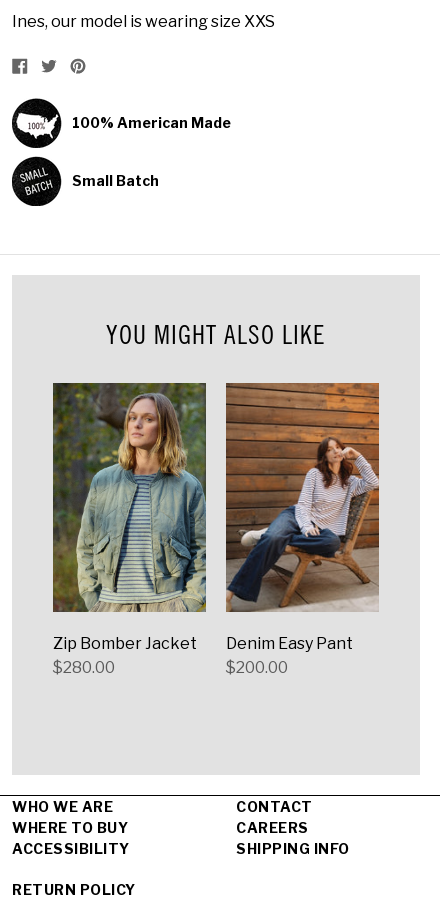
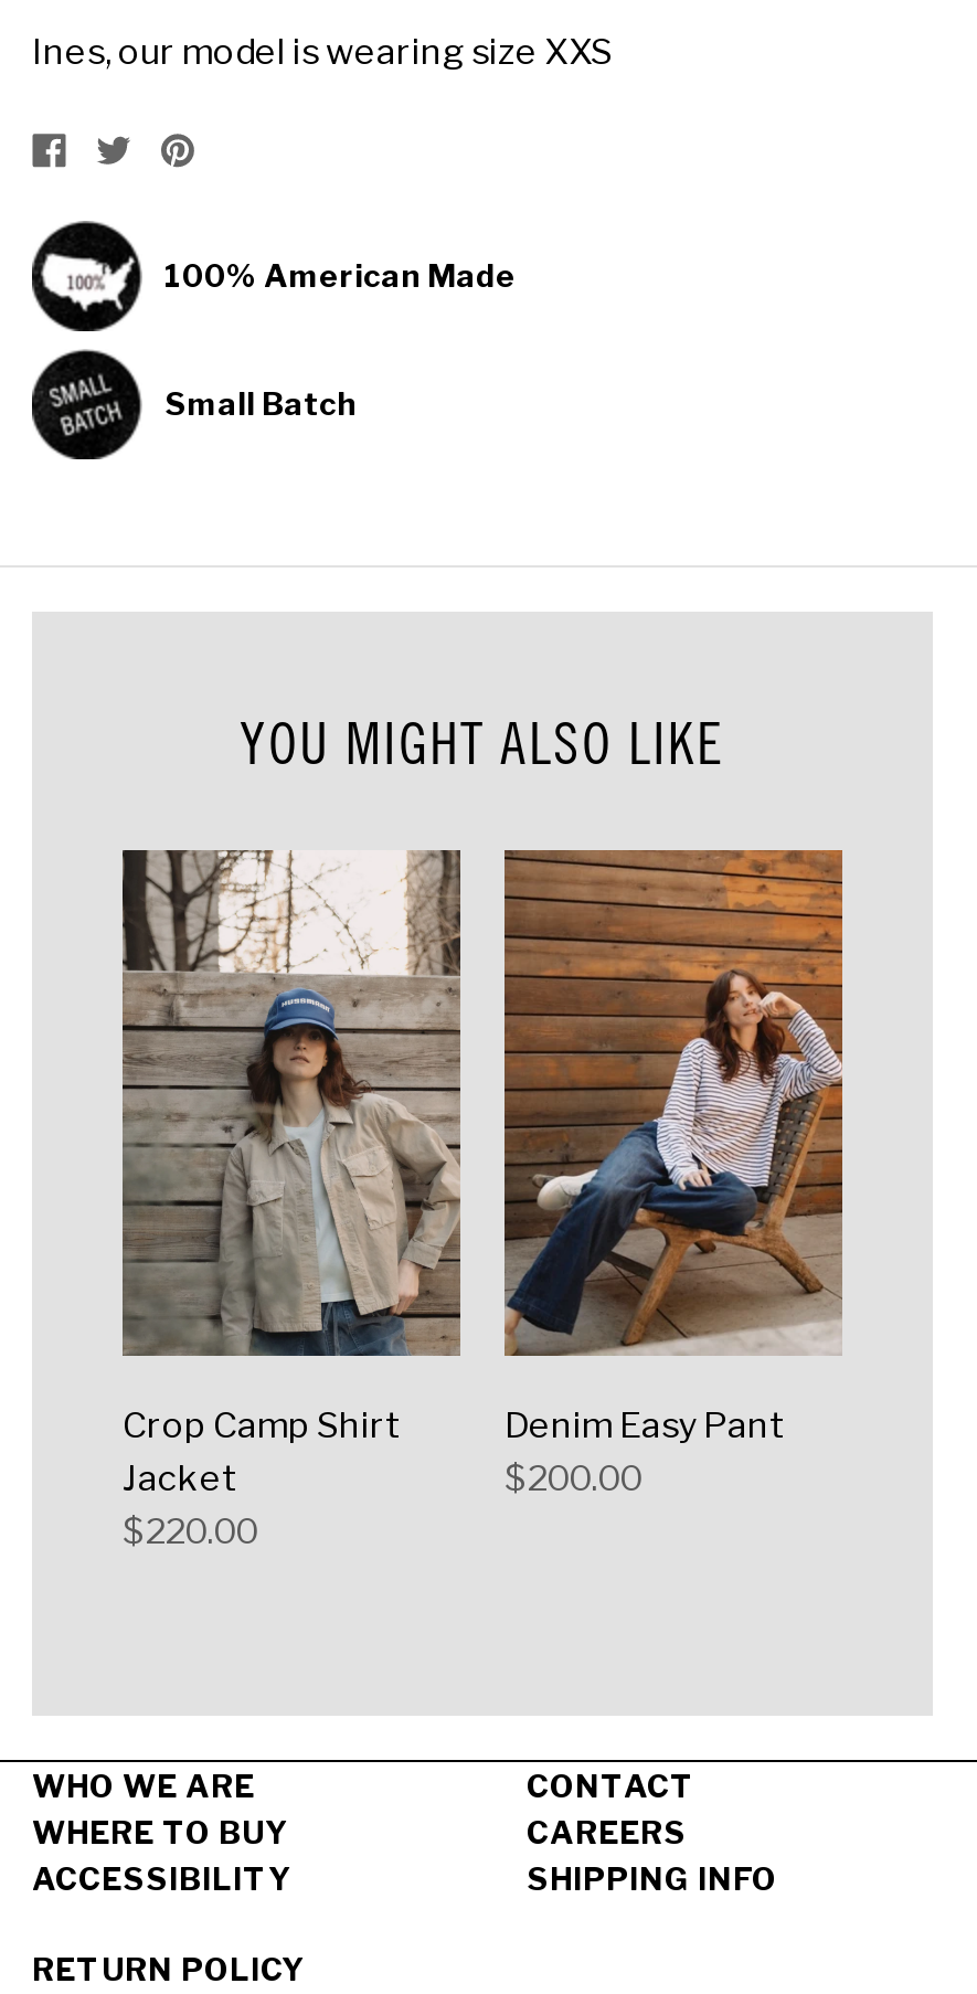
- [image]
- Zip Bomber Jacket
- $280.00
+ [image]
+ Crop Camp Shirt
+ Jacket
+ $220.00
